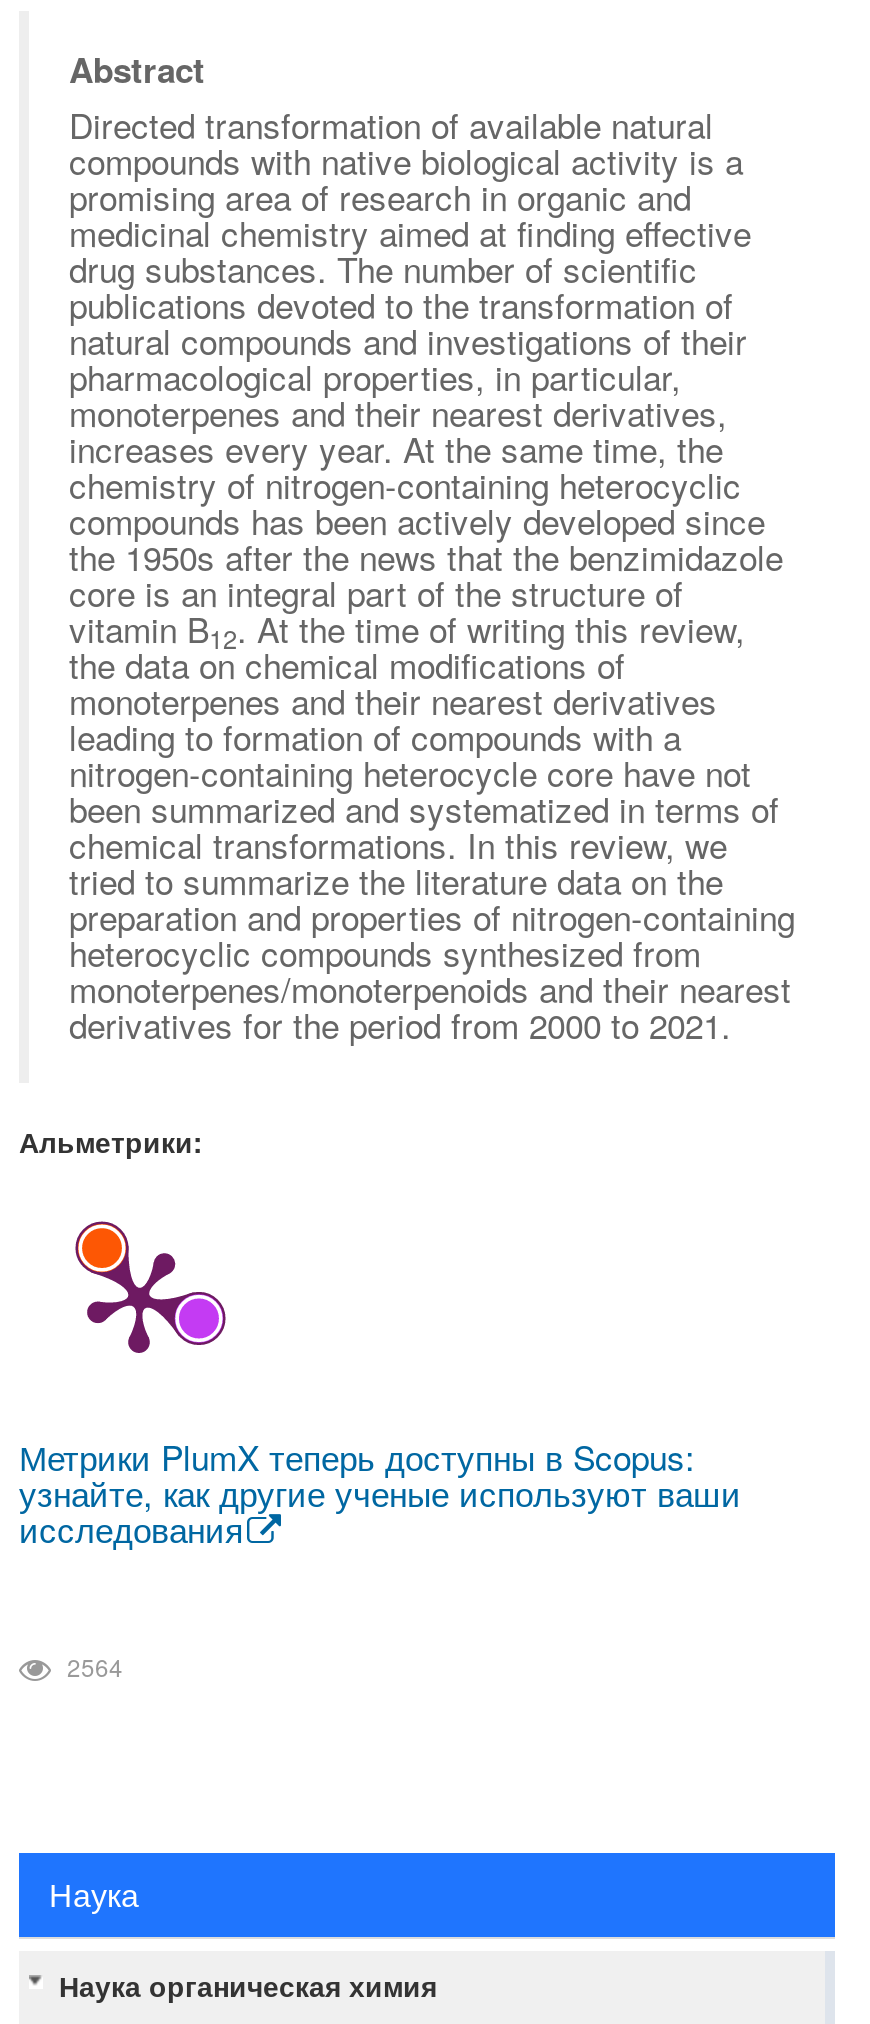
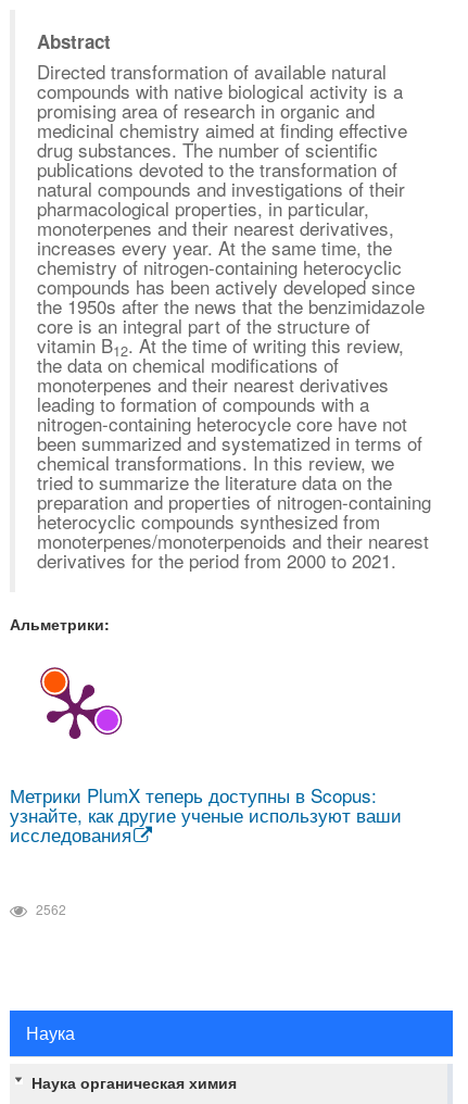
- 2564
+ 2562
